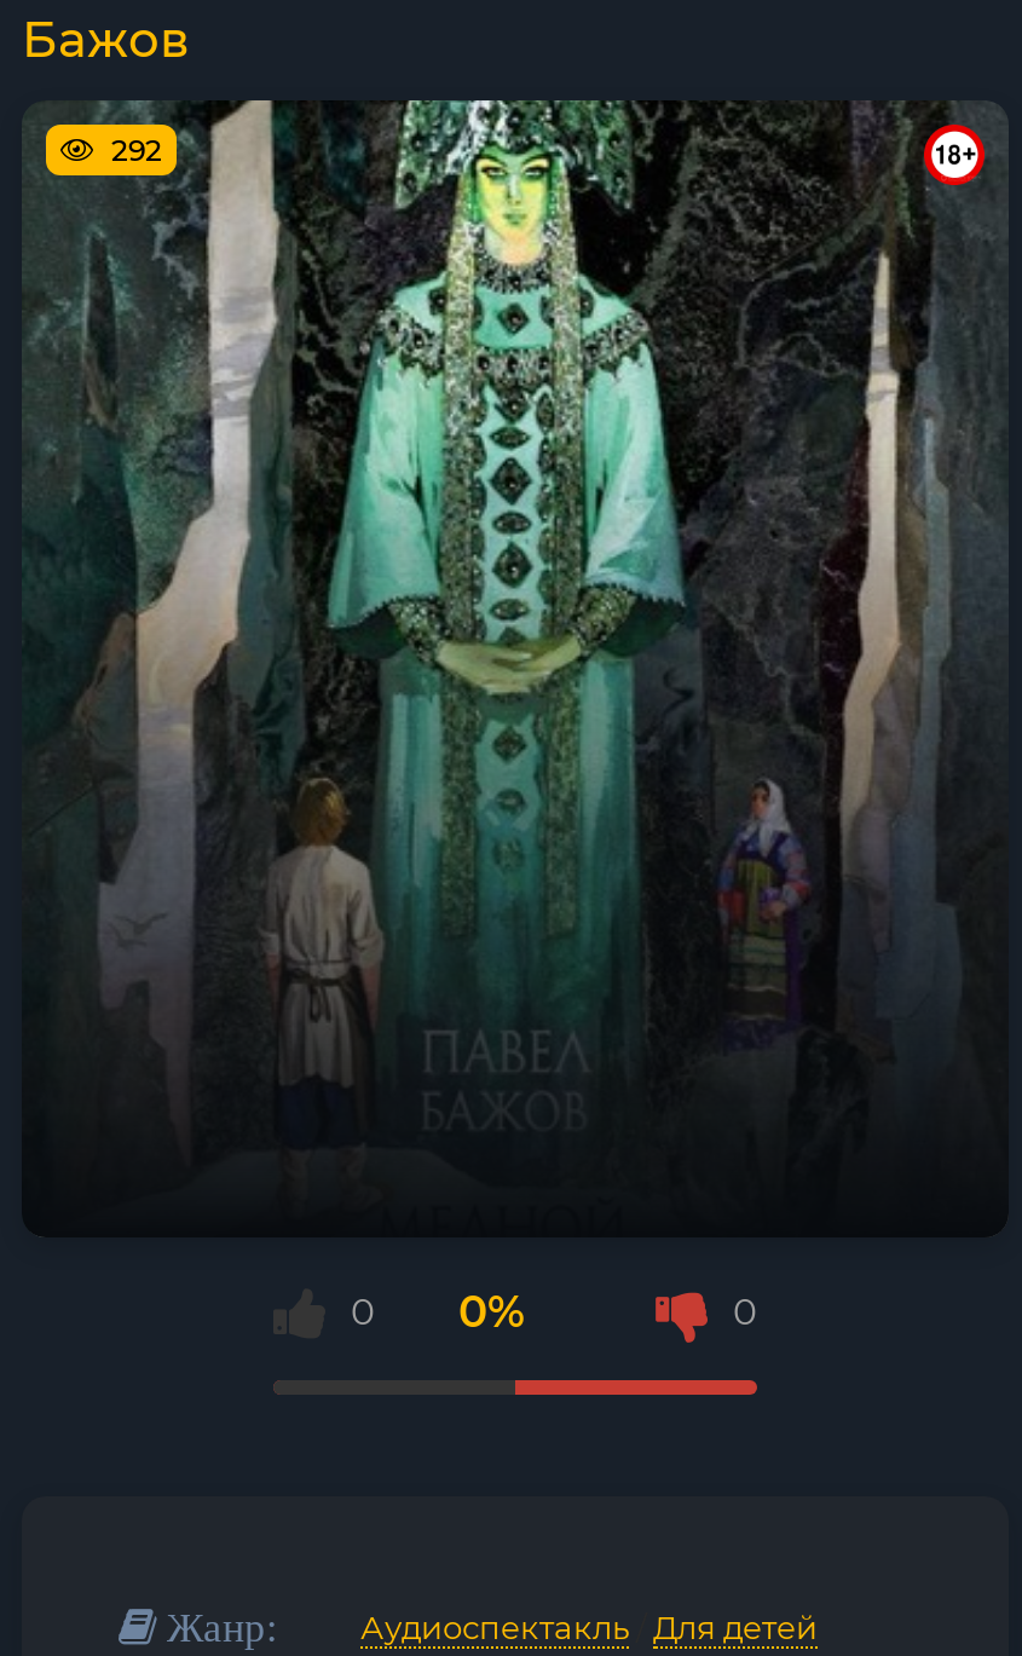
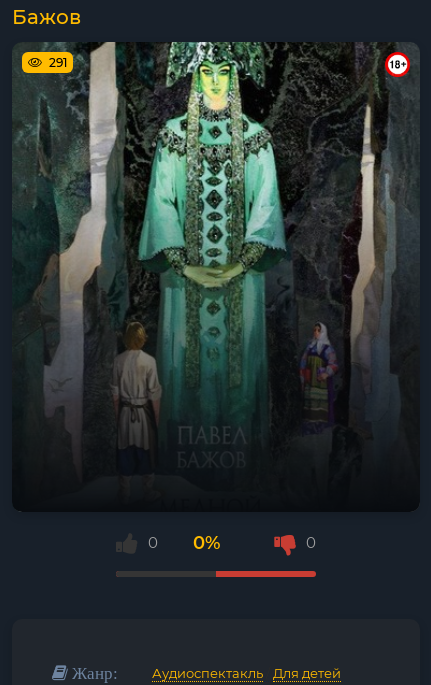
- 292
+ 291
